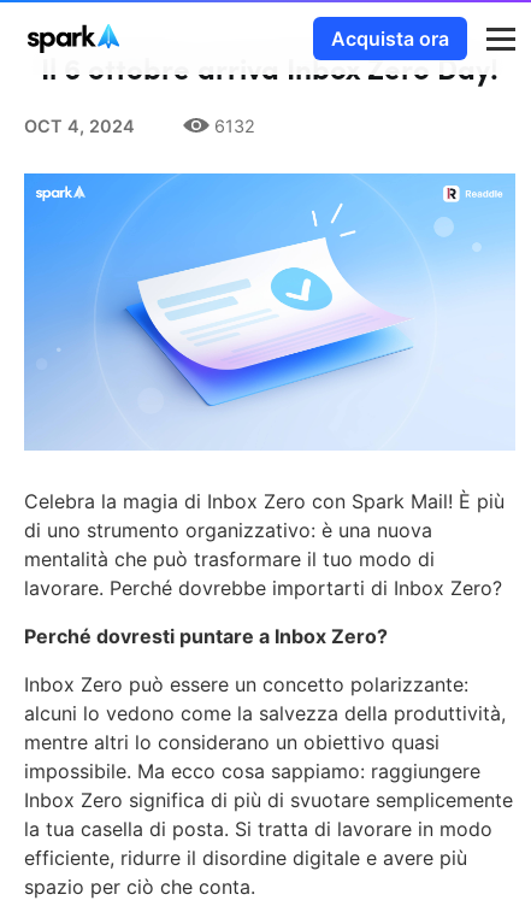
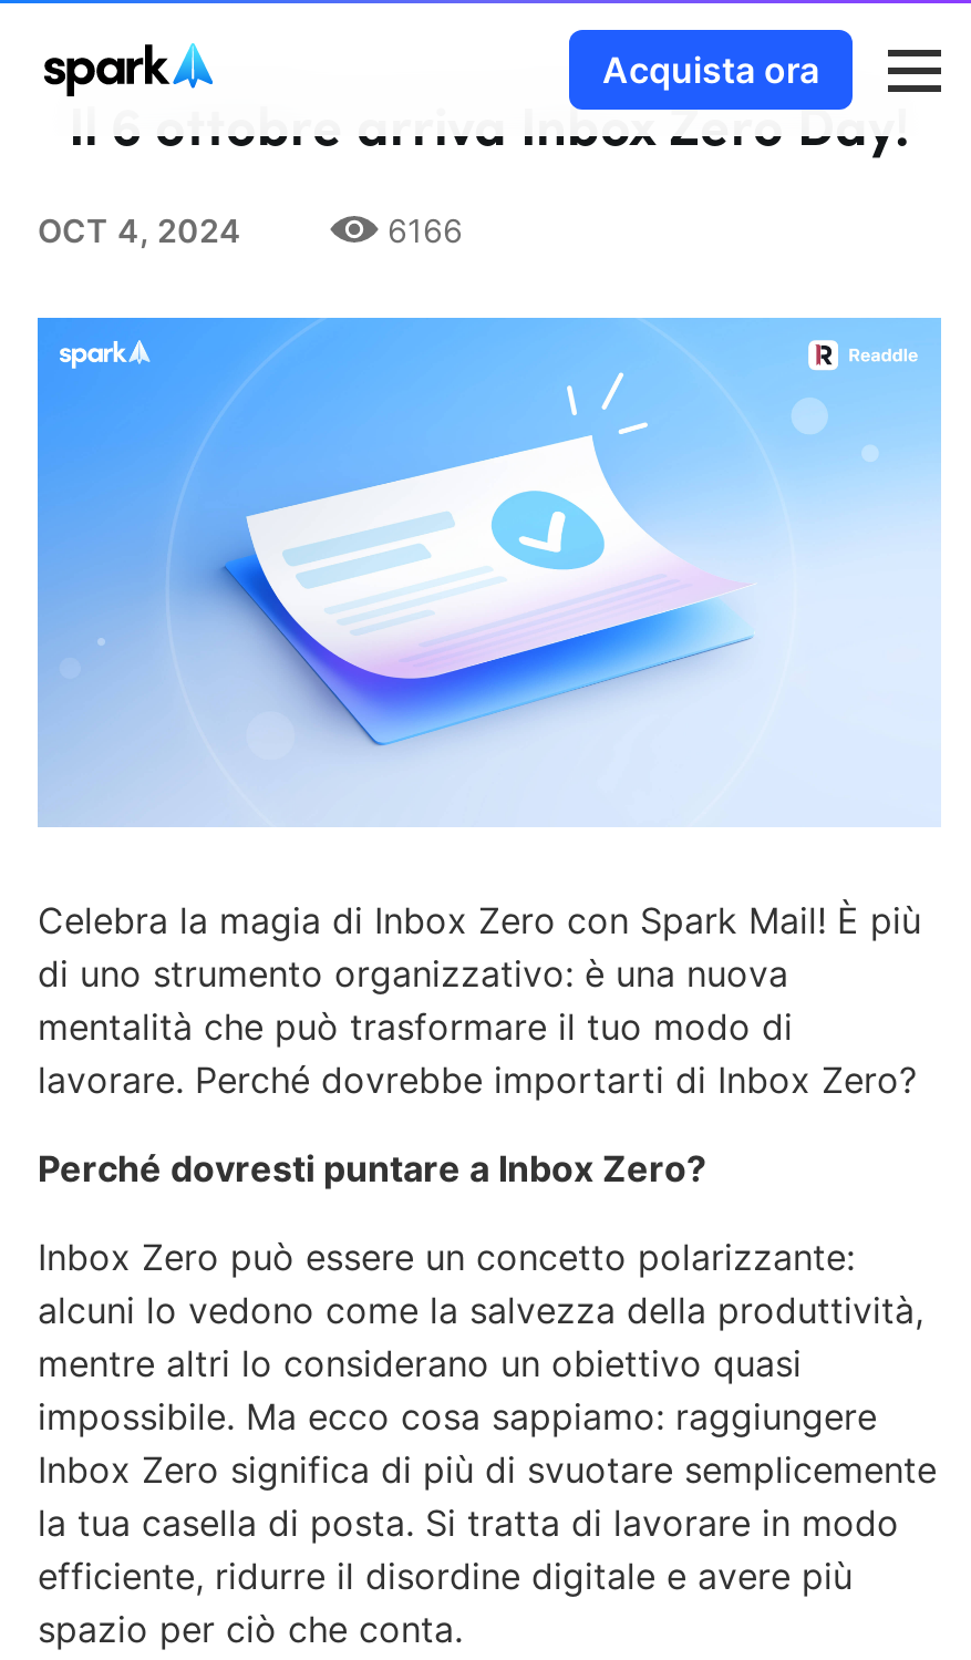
- 6132
+ 6166
